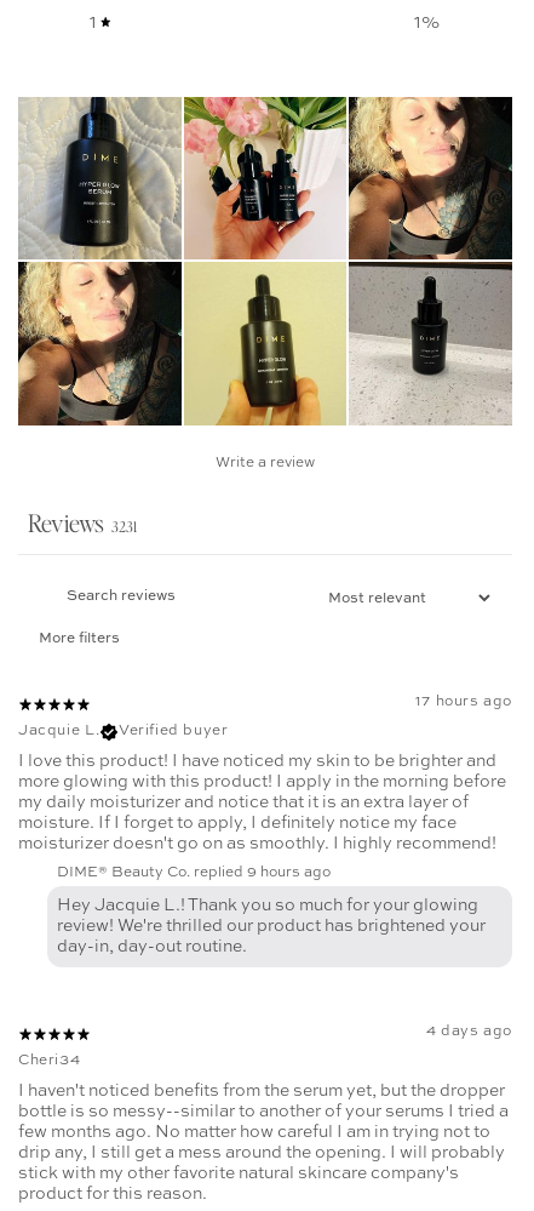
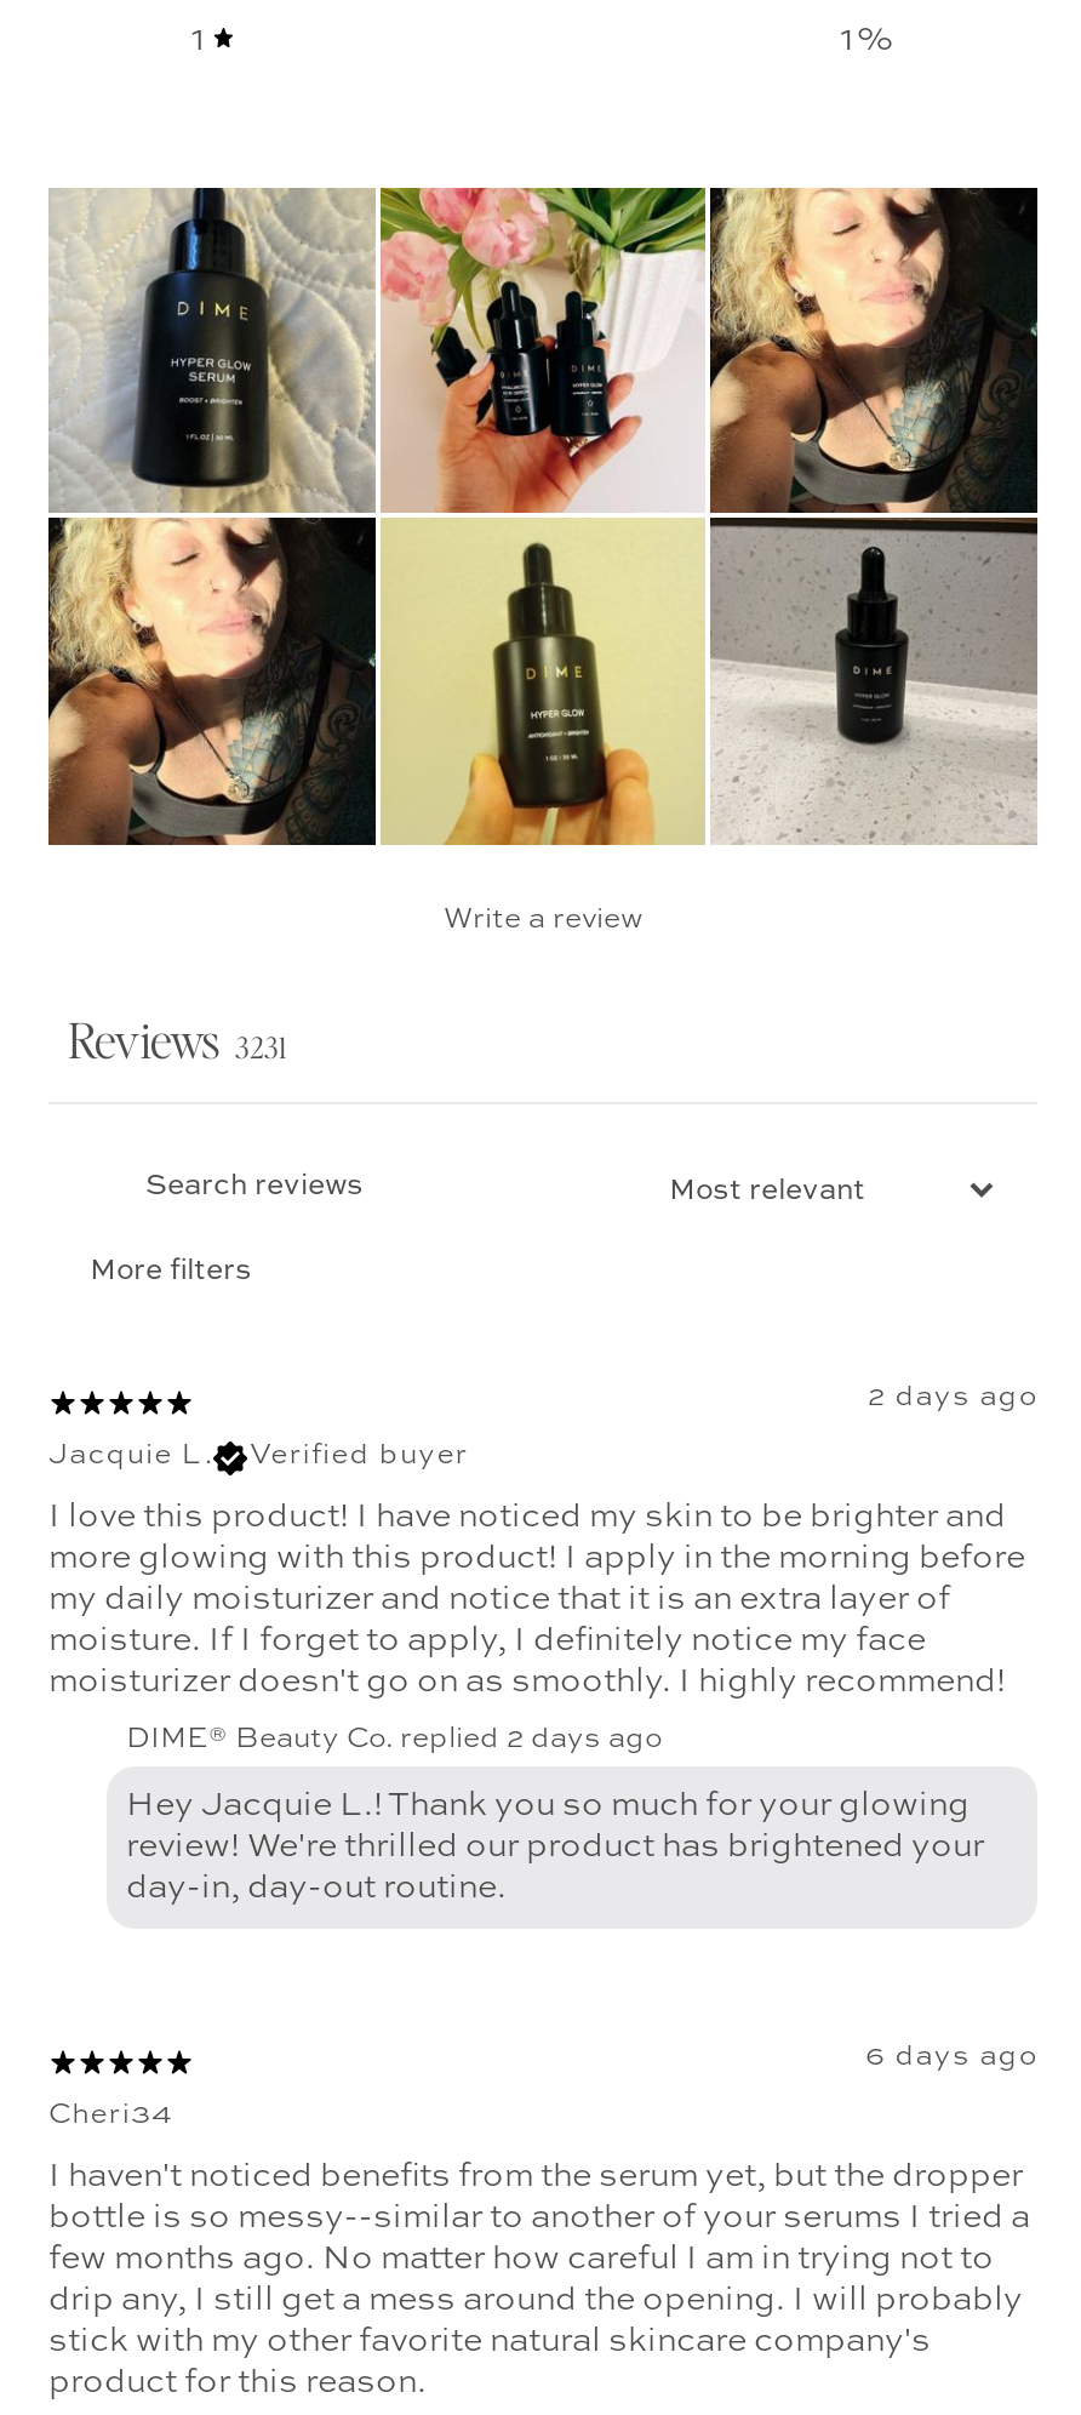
- 17 hours ago
+ 2 days ago

- DIME® Beauty Co. replied 9 hours ago
+ DIME® Beauty Co. replied 2 days ago

- 4 days ago
+ 6 days ago
